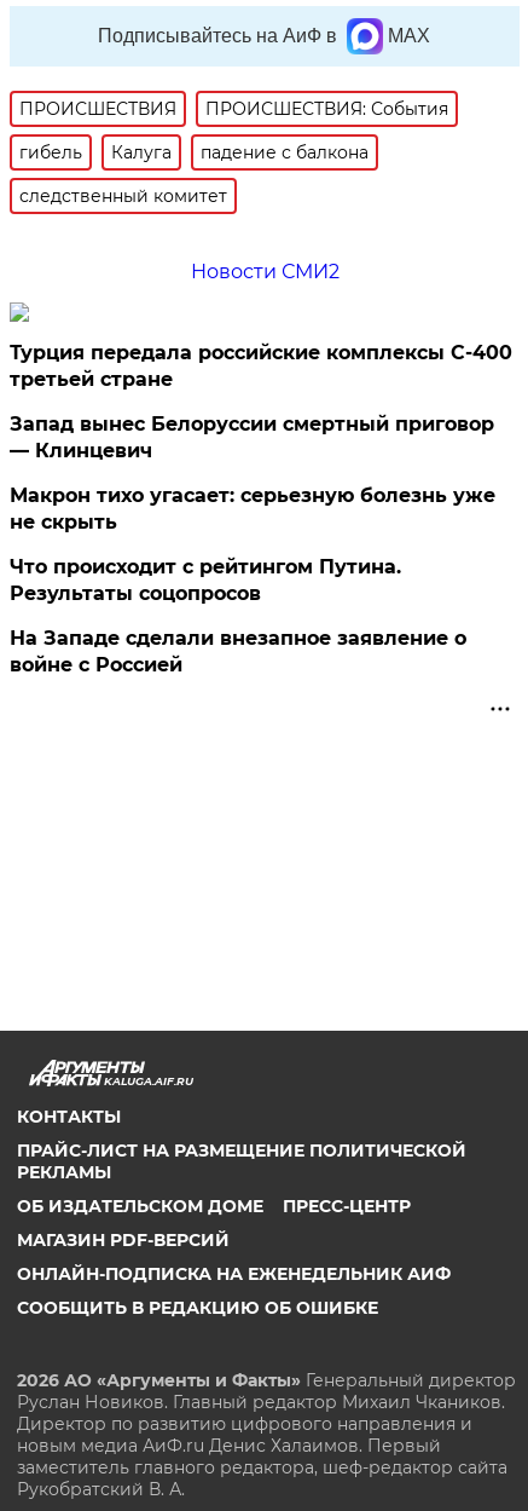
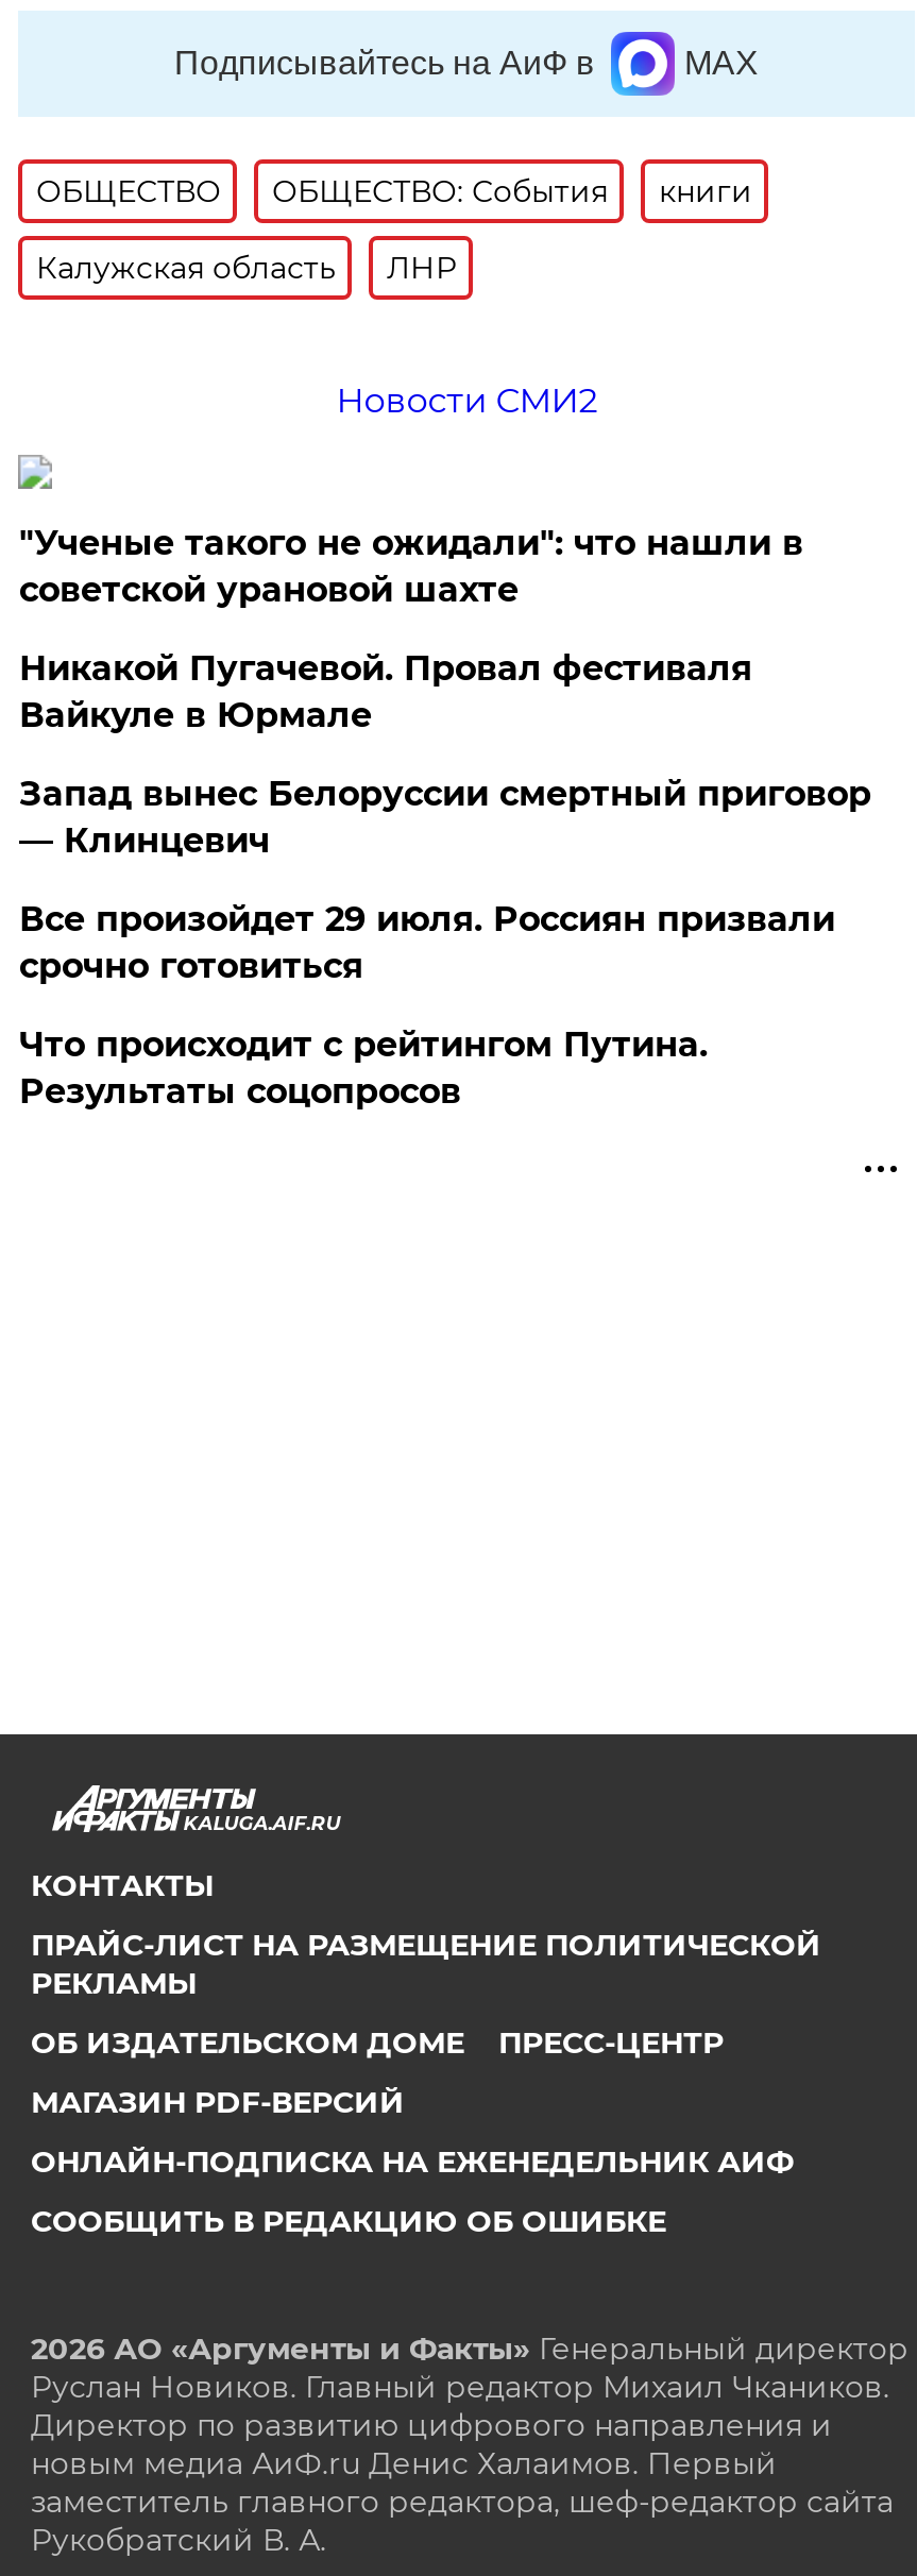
- ПРОИСШЕСТВИЯ
- ПРОИСШЕСТВИЯ: События
- гибель
- Калуга
- падение с балкона
- следственный комитет
+ ОБЩЕСТВО
+ ОБЩЕСТВО: События
+ книги
+ Калужская область
+ ЛНР

- Турция передала российские комплексы С-400
- третьей стране
+ "Ученые такого не ожидали": что нашли в
+ советской урановой шахте
+ Никакой Пугачевой. Провал фестиваля
+ Вайкуле в Юрмале

moved down: Запад вынес Белоруссии смертный приговор | — Клинцевич

- Макрон тихо угасает: серьезную болезнь уже
- не скрыть
+ Все произойдет 29 июля. Россиян призвали
+ срочно готовиться

moved down: Что происходит с рейтингом Путина. | Результаты соцопросов

- На Западе сделали внезапное заявление о
- войне с Россией
